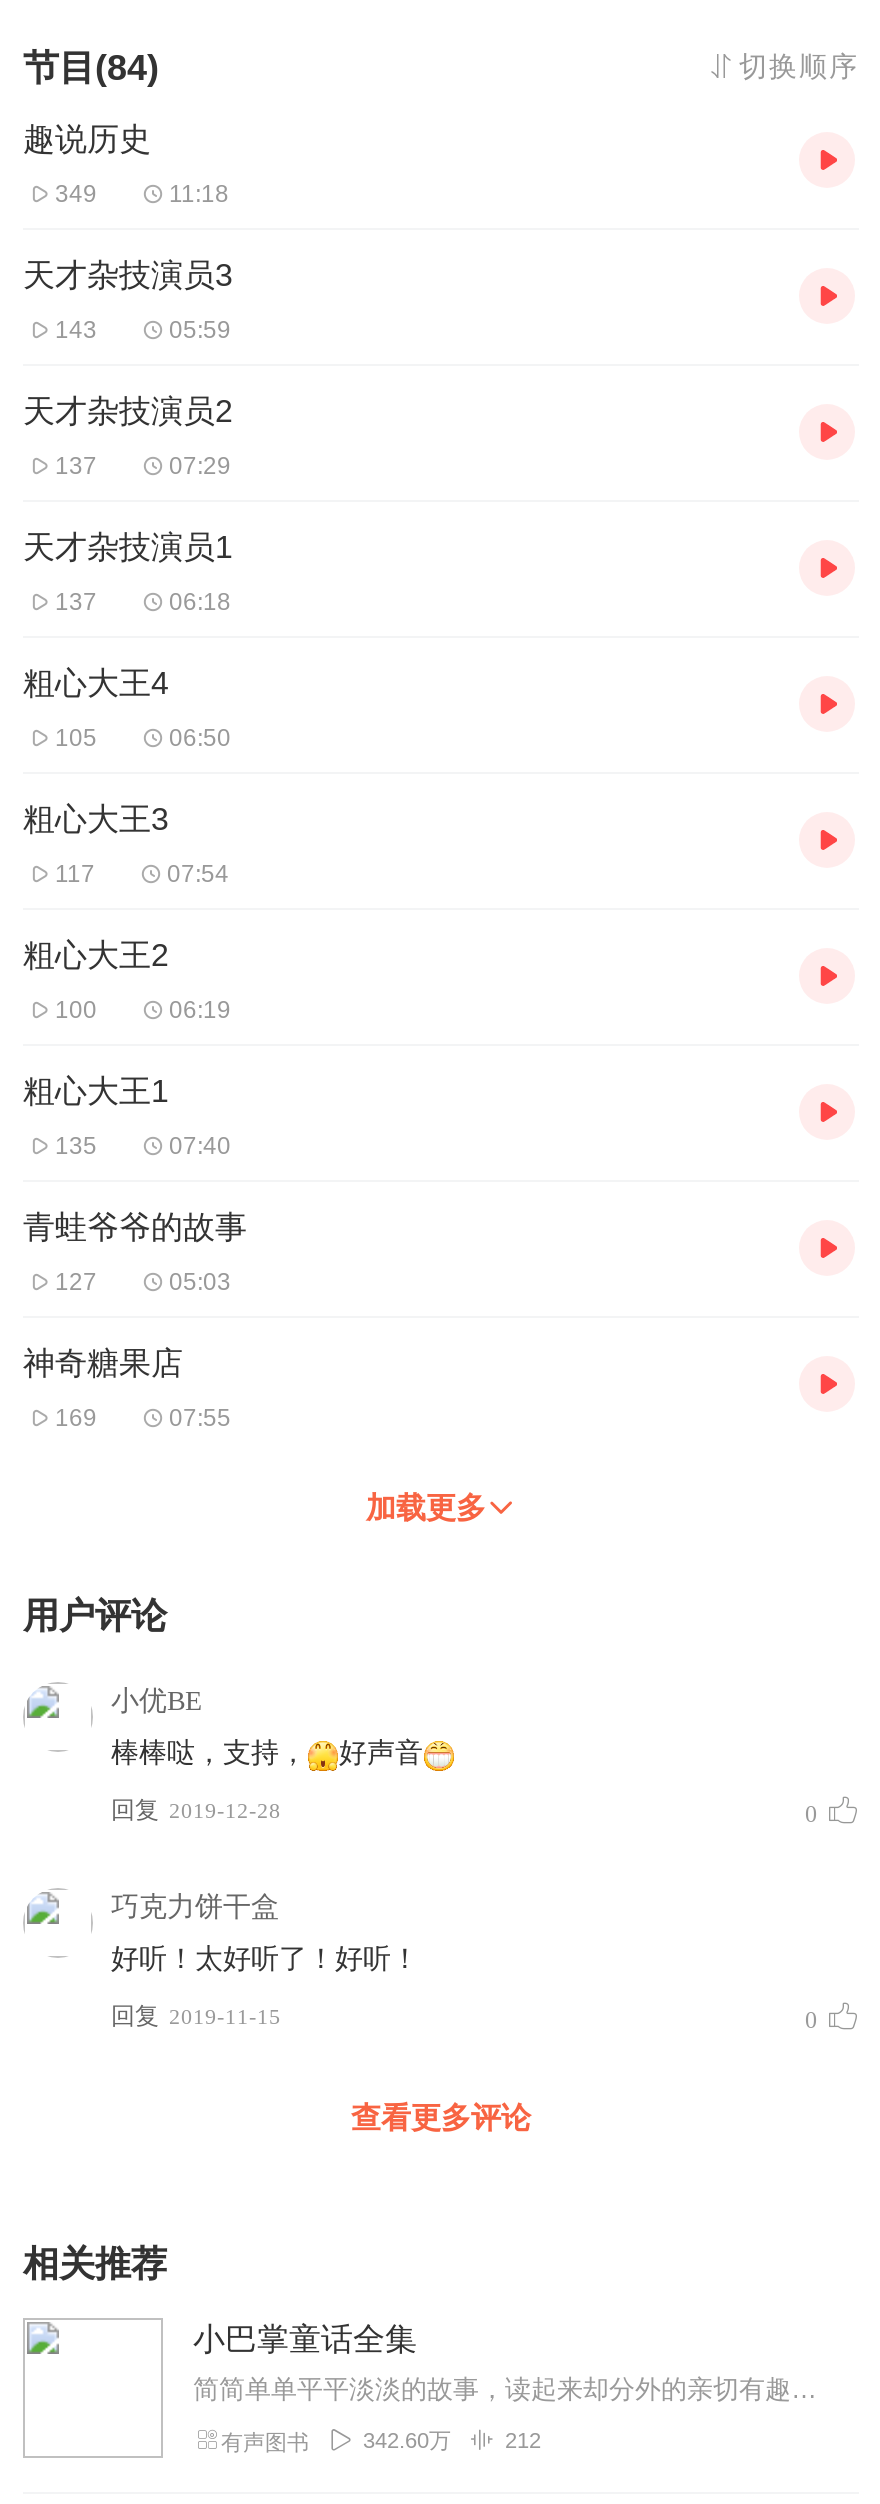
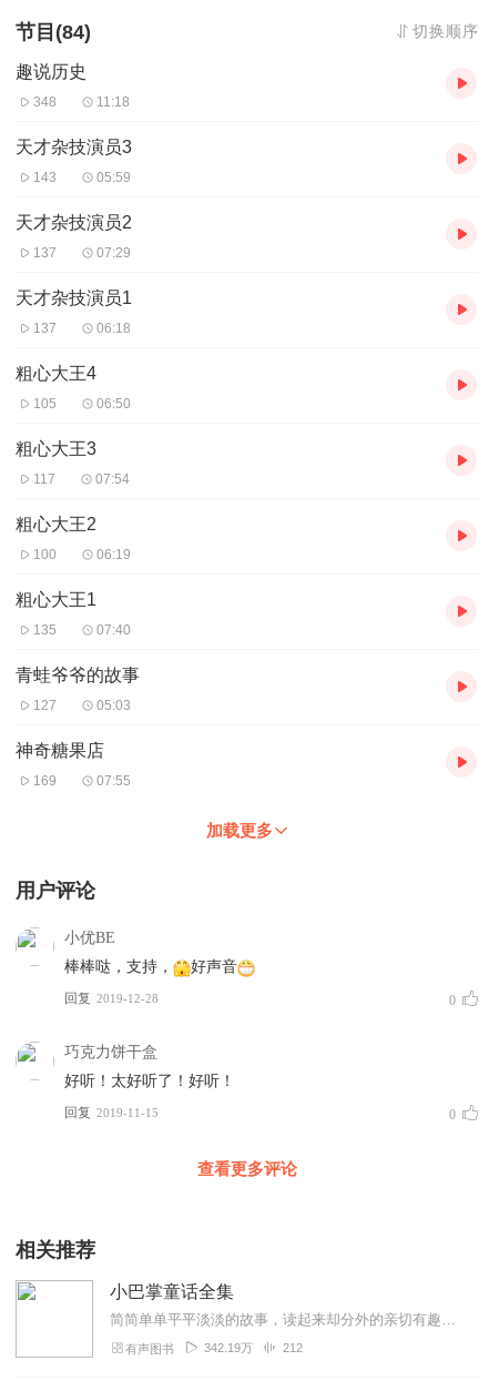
- 349
+ 348

- 342.60万
+ 342.19万
